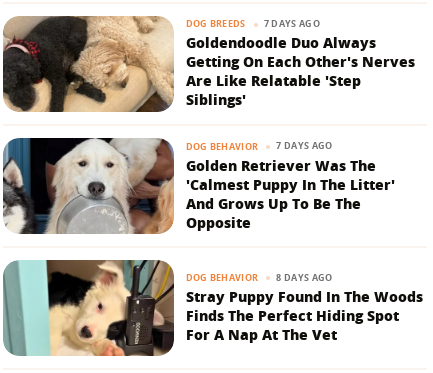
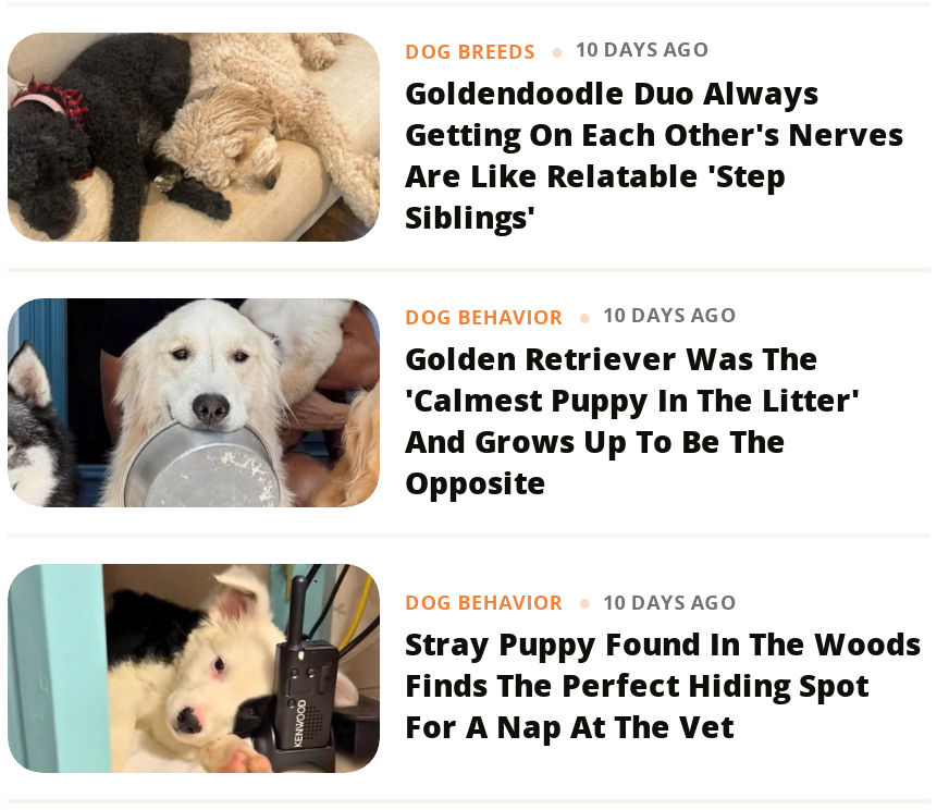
- DOG BREEDS 7 DAYS AGO
+ DOG BREEDS 10 DAYS AGO

- DOG BEHAVIOR 7 DAYS AGO
+ DOG BEHAVIOR 10 DAYS AGO

- DOG BEHAVIOR 8 DAYS AGO
+ DOG BEHAVIOR 10 DAYS AGO
